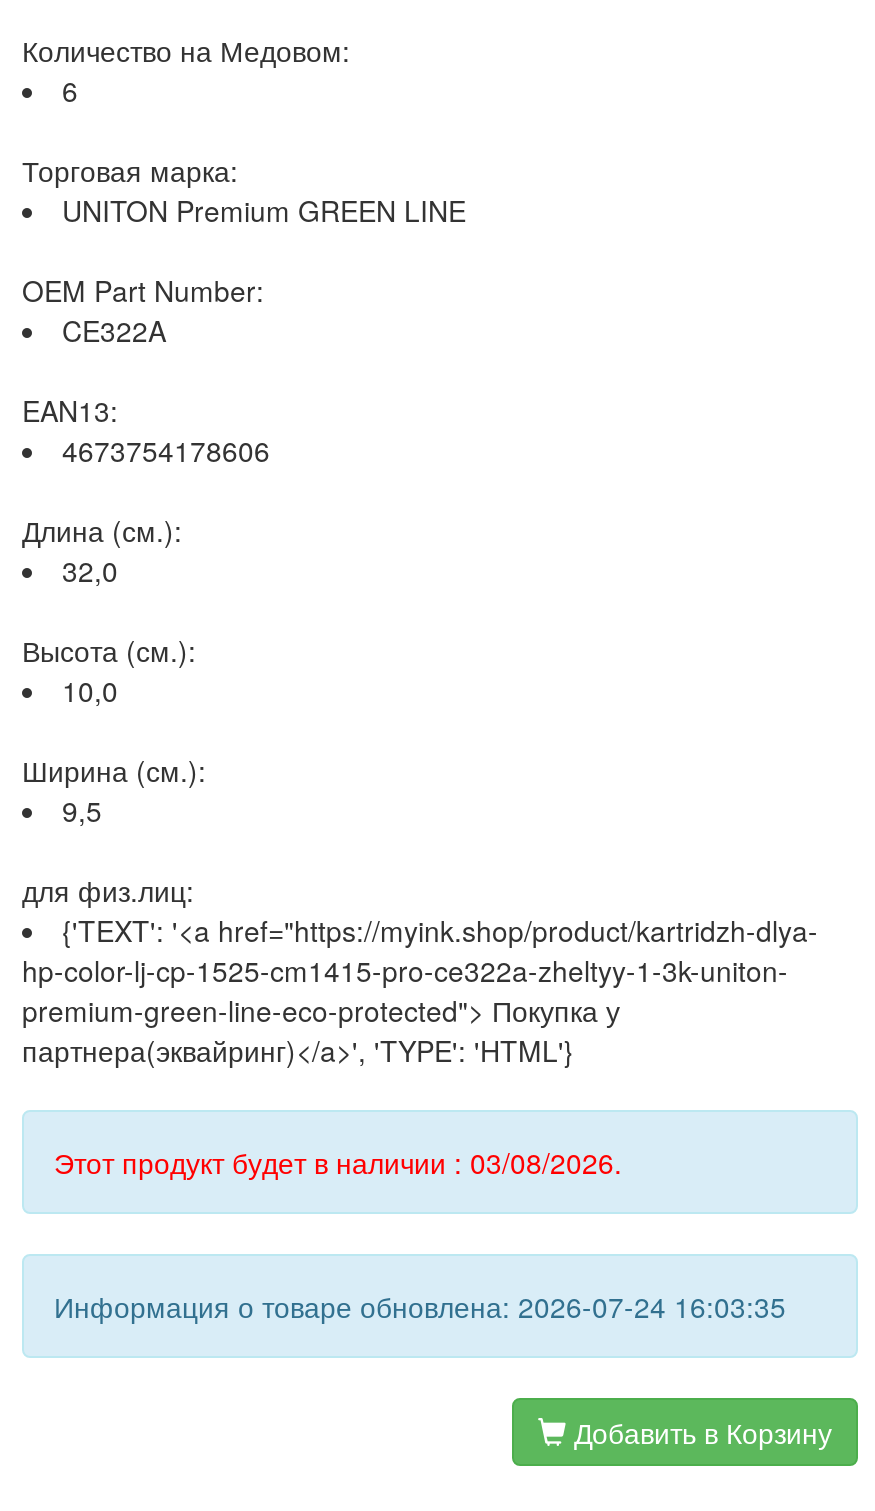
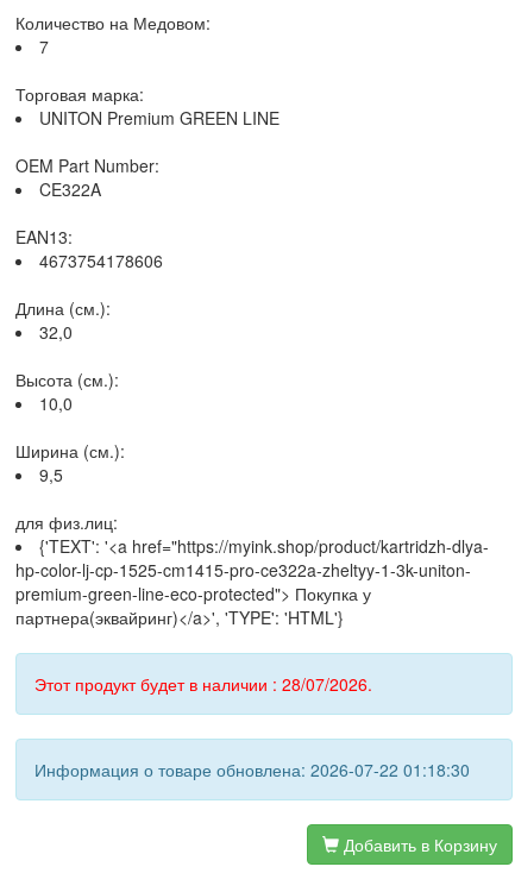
- 6
+ 7

- Этот продукт будет в наличии : 03/08/2026.
+ Этот продукт будет в наличии : 28/07/2026.

- Информация о товаре обновлена: 2026-07-24 16:03:35
+ Информация о товаре обновлена: 2026-07-22 01:18:30
